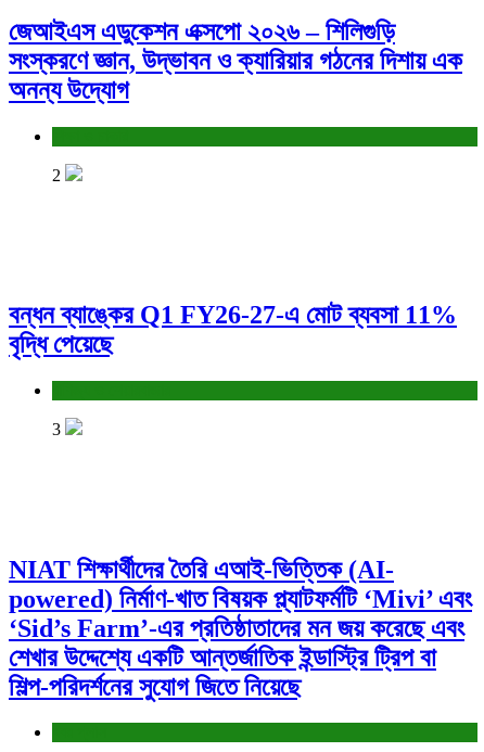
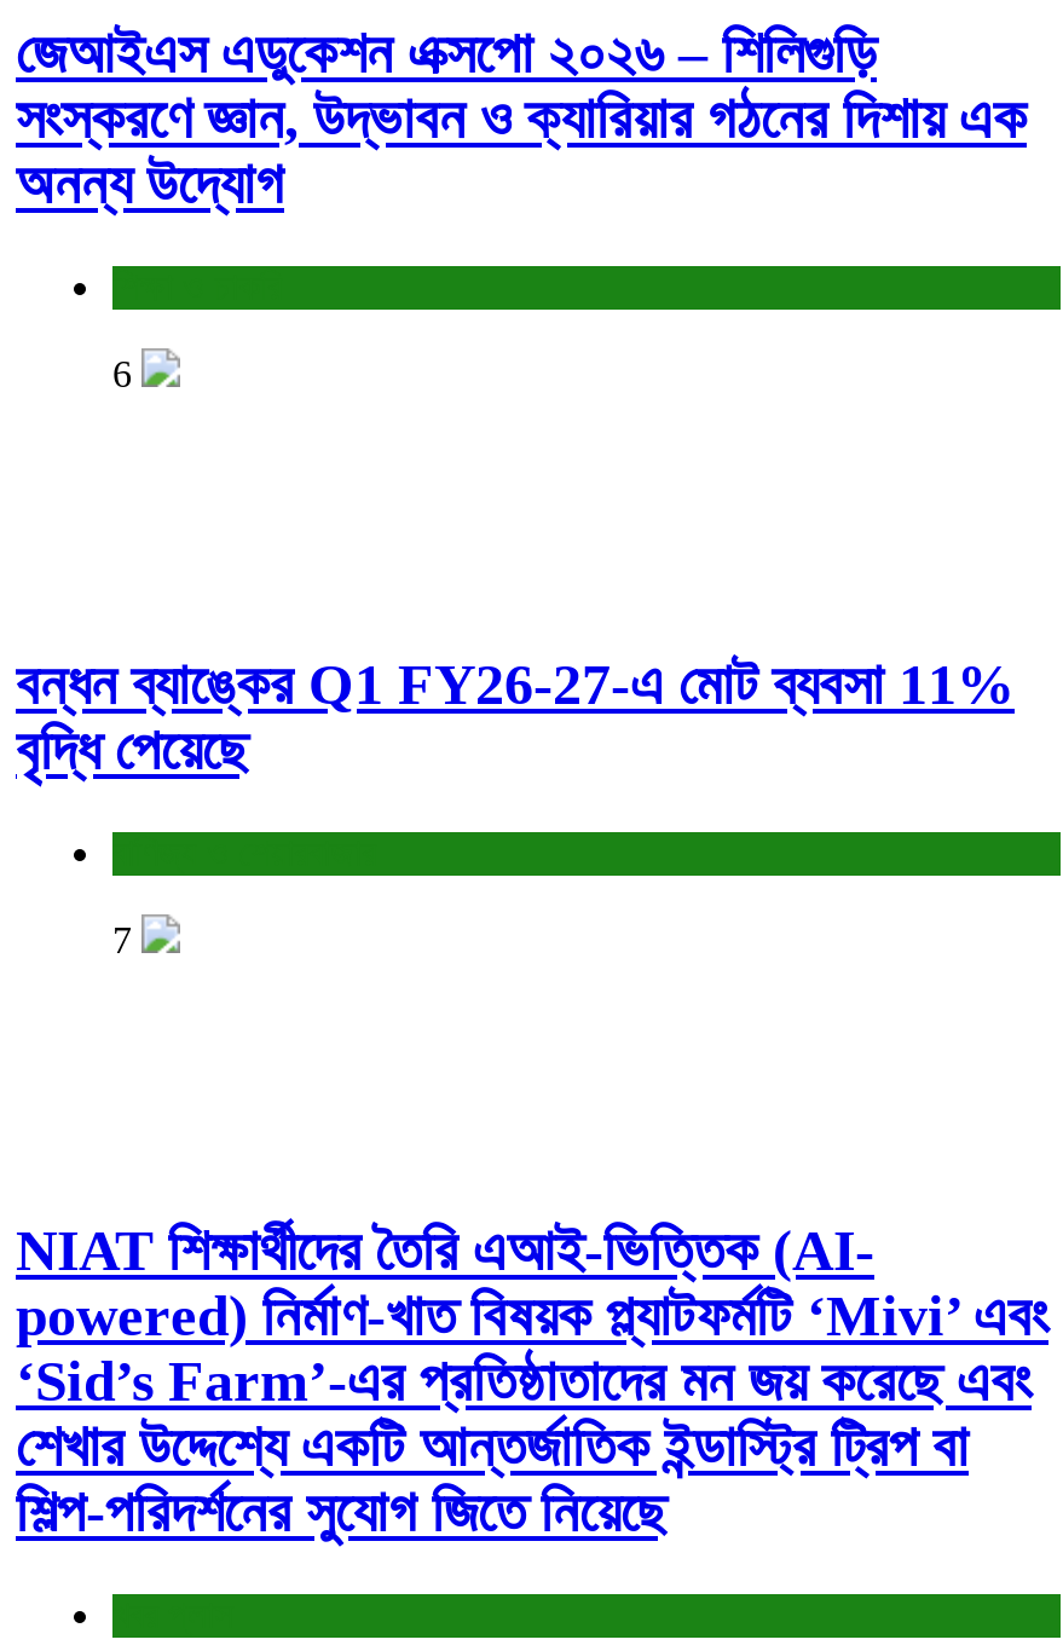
- 2
+ 6

- 3
+ 7
